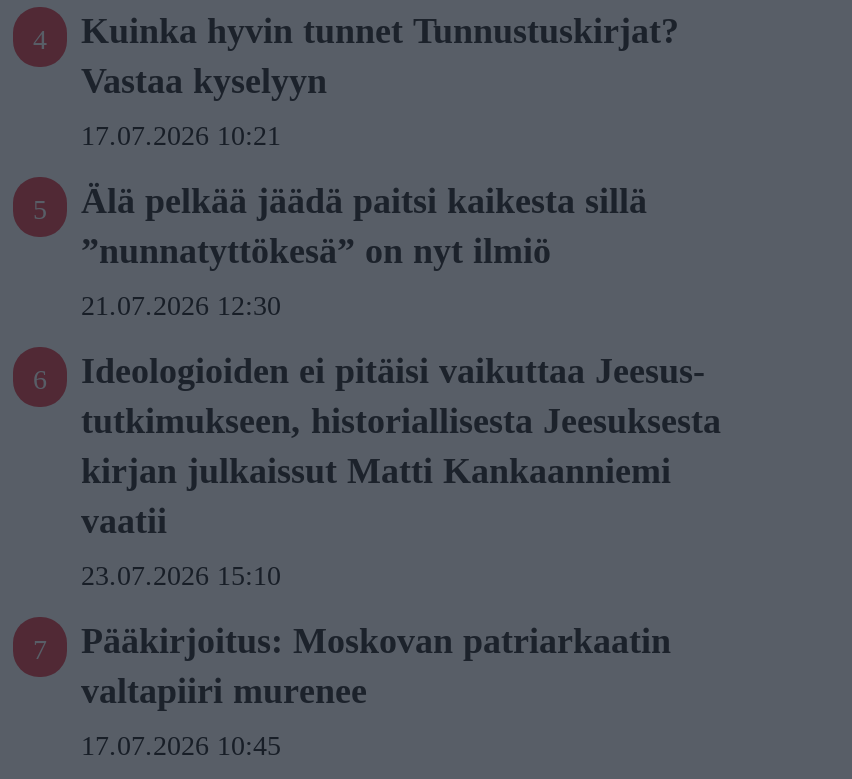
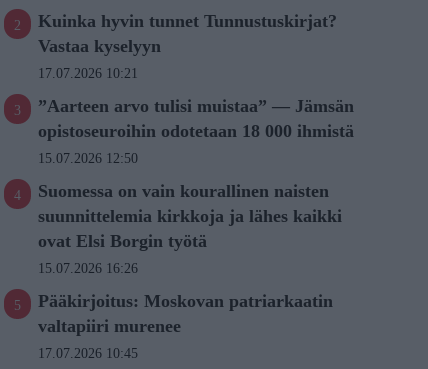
- Älä pelkää jäädä paitsi kaikesta sillä
- ”nunnatyttökesä” on nyt ilmiö
+ ”Aarteen arvo tulisi muistaa” — Jämsän
+ opistoseuroihin odotetaan 18 000 ihmistä

- 21.07.2026 12:30
+ 15.07.2026 12:50

- Ideologioiden ei pitäisi vaikuttaa Jeesus-
- tutkimukseen, historiallisesta Jeesuksesta
- kirjan julkaissut Matti Kankaanniemi
- vaatii
+ Suomessa on vain kourallinen naisten
+ suunnittelemia kirkkoja ja lähes kaikki
+ ovat Elsi Borgin työtä

- 23.07.2026 15:10
+ 15.07.2026 16:26
